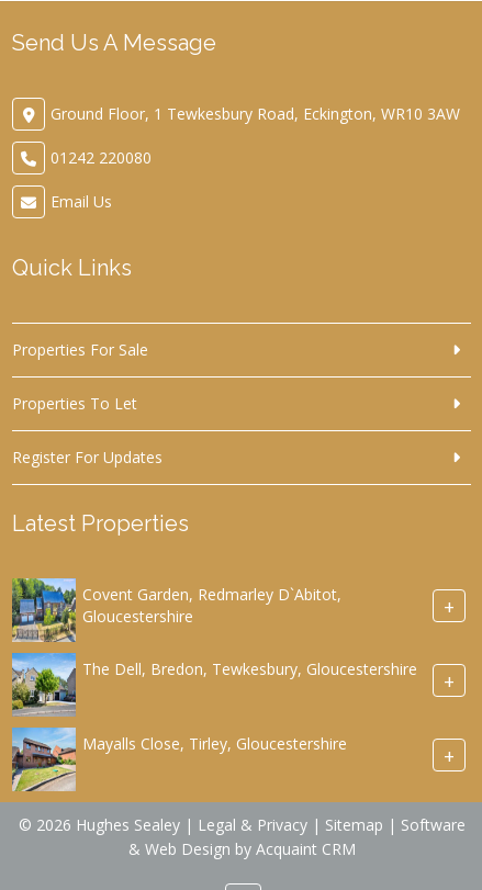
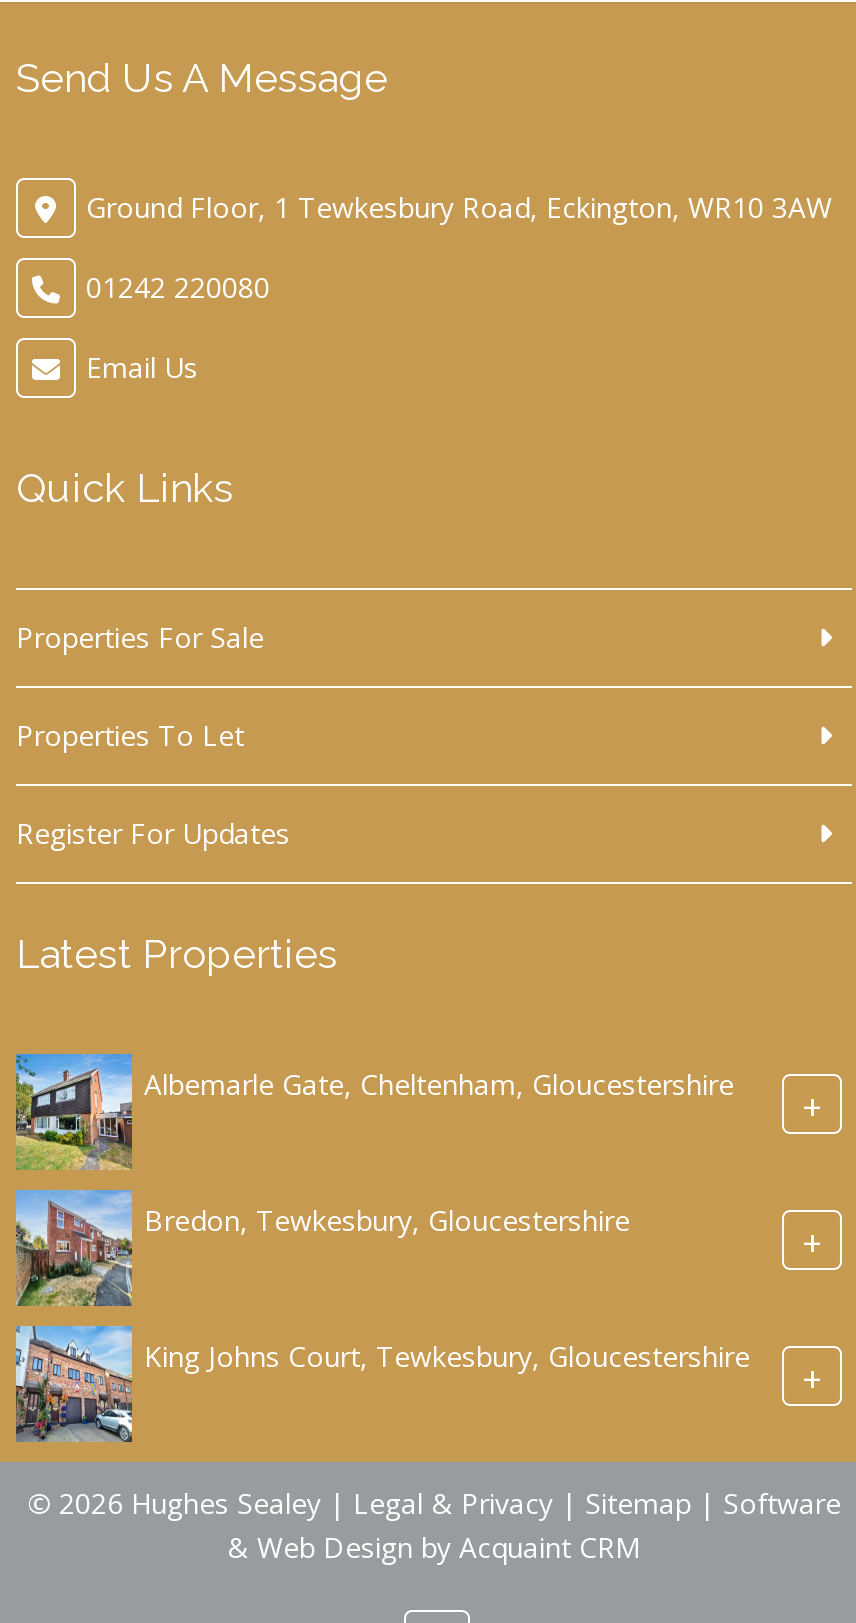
- [image]
- Covent Garden, Redmarley D`Abitot,
- Gloucestershire
+ [image]
+ Albemarle Gate, Cheltenham, Gloucestershire

- [image]
- The Dell, Bredon, Tewkesbury, Gloucestershire
+ [image]
+ Bredon, Tewkesbury, Gloucestershire

- [image]
- Mayalls Close, Tirley, Gloucestershire
+ [image]
+ King Johns Court, Tewkesbury, Gloucestershire
